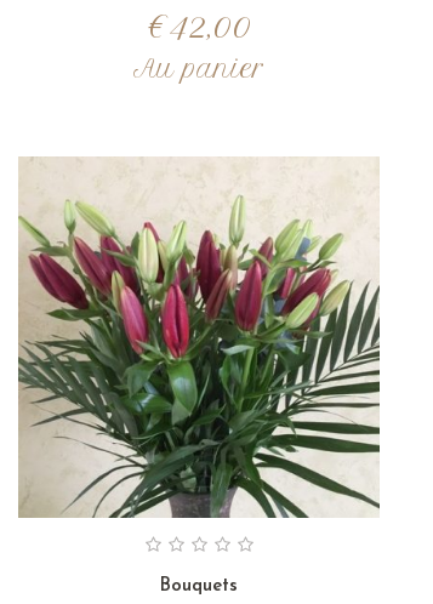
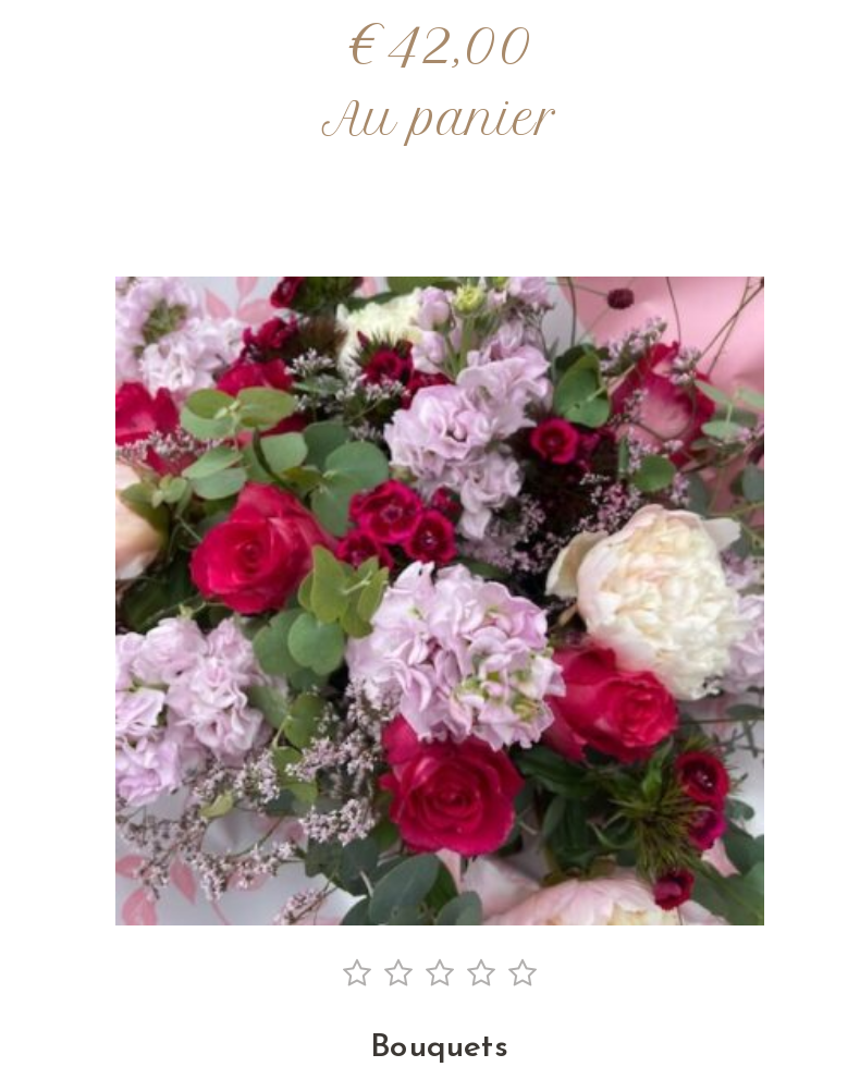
- [image]
+ [image]
